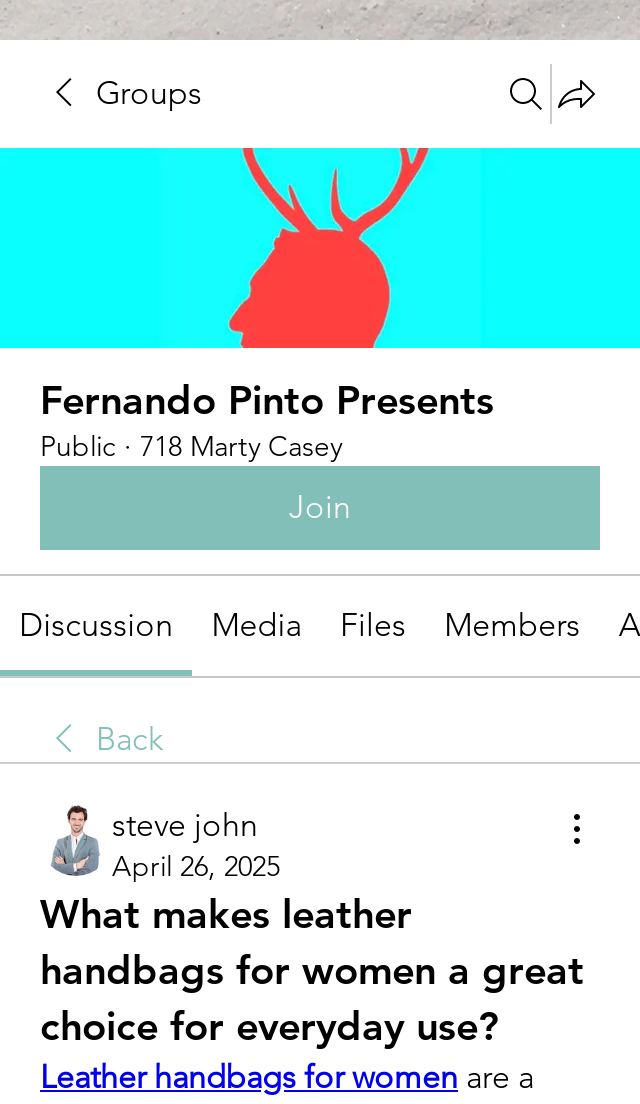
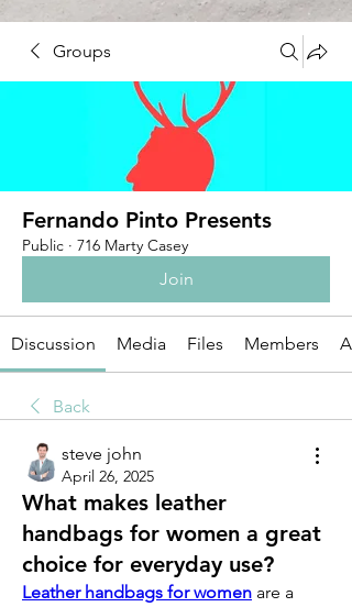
- Public · 718 Marty Casey
+ Public · 716 Marty Casey
